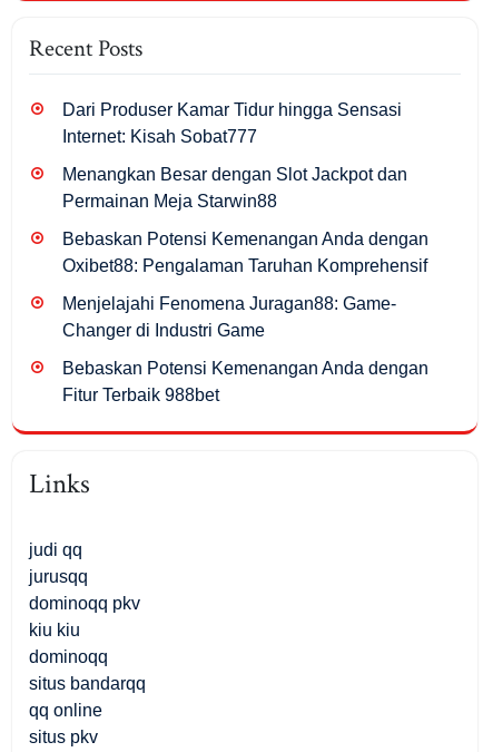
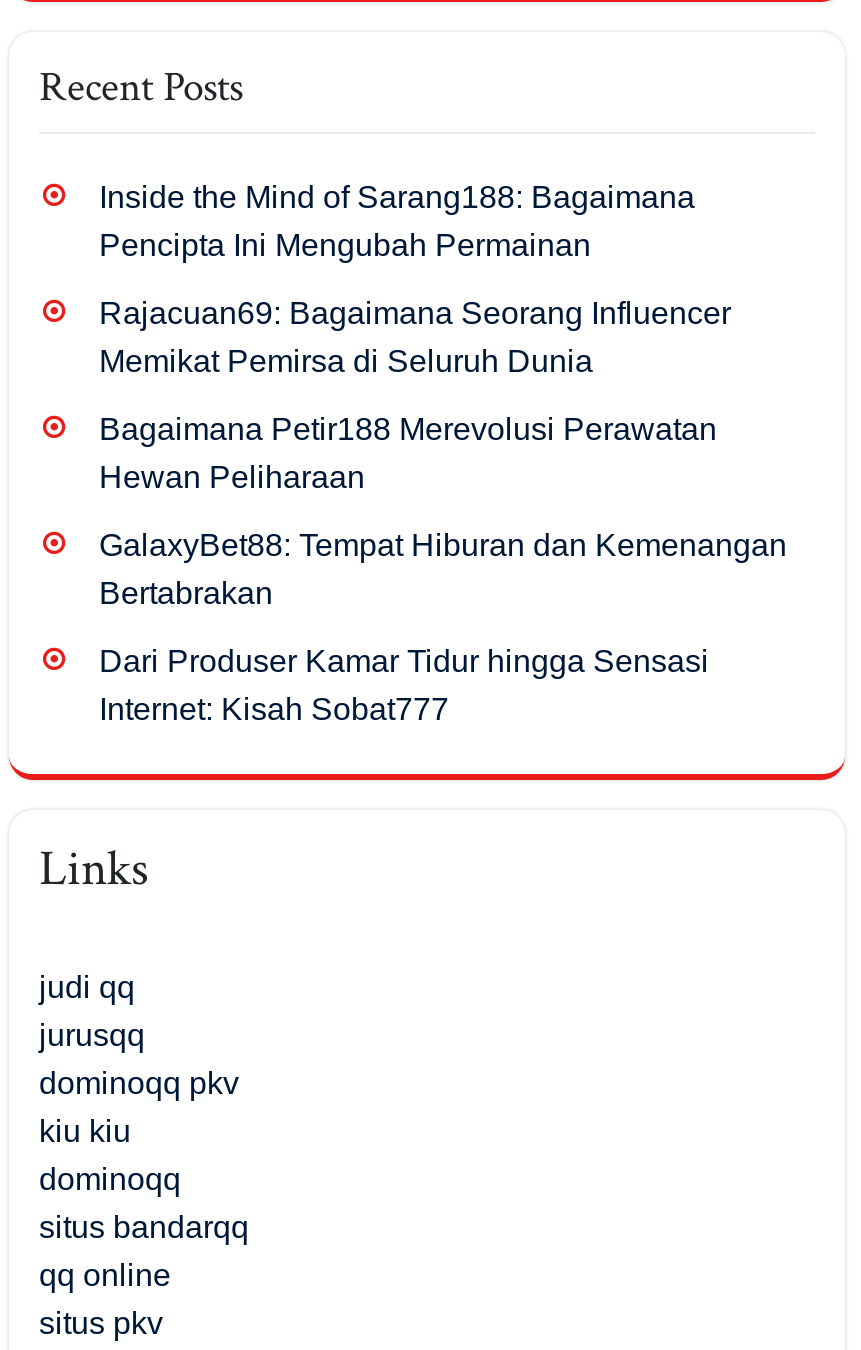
+ Inside the Mind of Sarang188: Bagaimana
+ Pencipta Ini Mengubah Permainan
+ Rajacuan69: Bagaimana Seorang Influencer
+ Memikat Pemirsa di Seluruh Dunia
+ Bagaimana Petir188 Merevolusi Perawatan
+ Hewan Peliharaan
+ GalaxyBet88: Tempat Hiburan dan Kemenangan
+ Bertabrakan

moved down: Dari Produser Kamar Tidur hingga Sensasi | Internet: Kisah Sobat777

- Menangkan Besar dengan Slot Jackpot dan
- Permainan Meja Starwin88
- Bebaskan Potensi Kemenangan Anda dengan
- Oxibet88: Pengalaman Taruhan Komprehensif
- Menjelajahi Fenomena Juragan88: Game-
- Changer di Industri Game
- Bebaskan Potensi Kemenangan Anda dengan
- Fitur Terbaik 988bet
